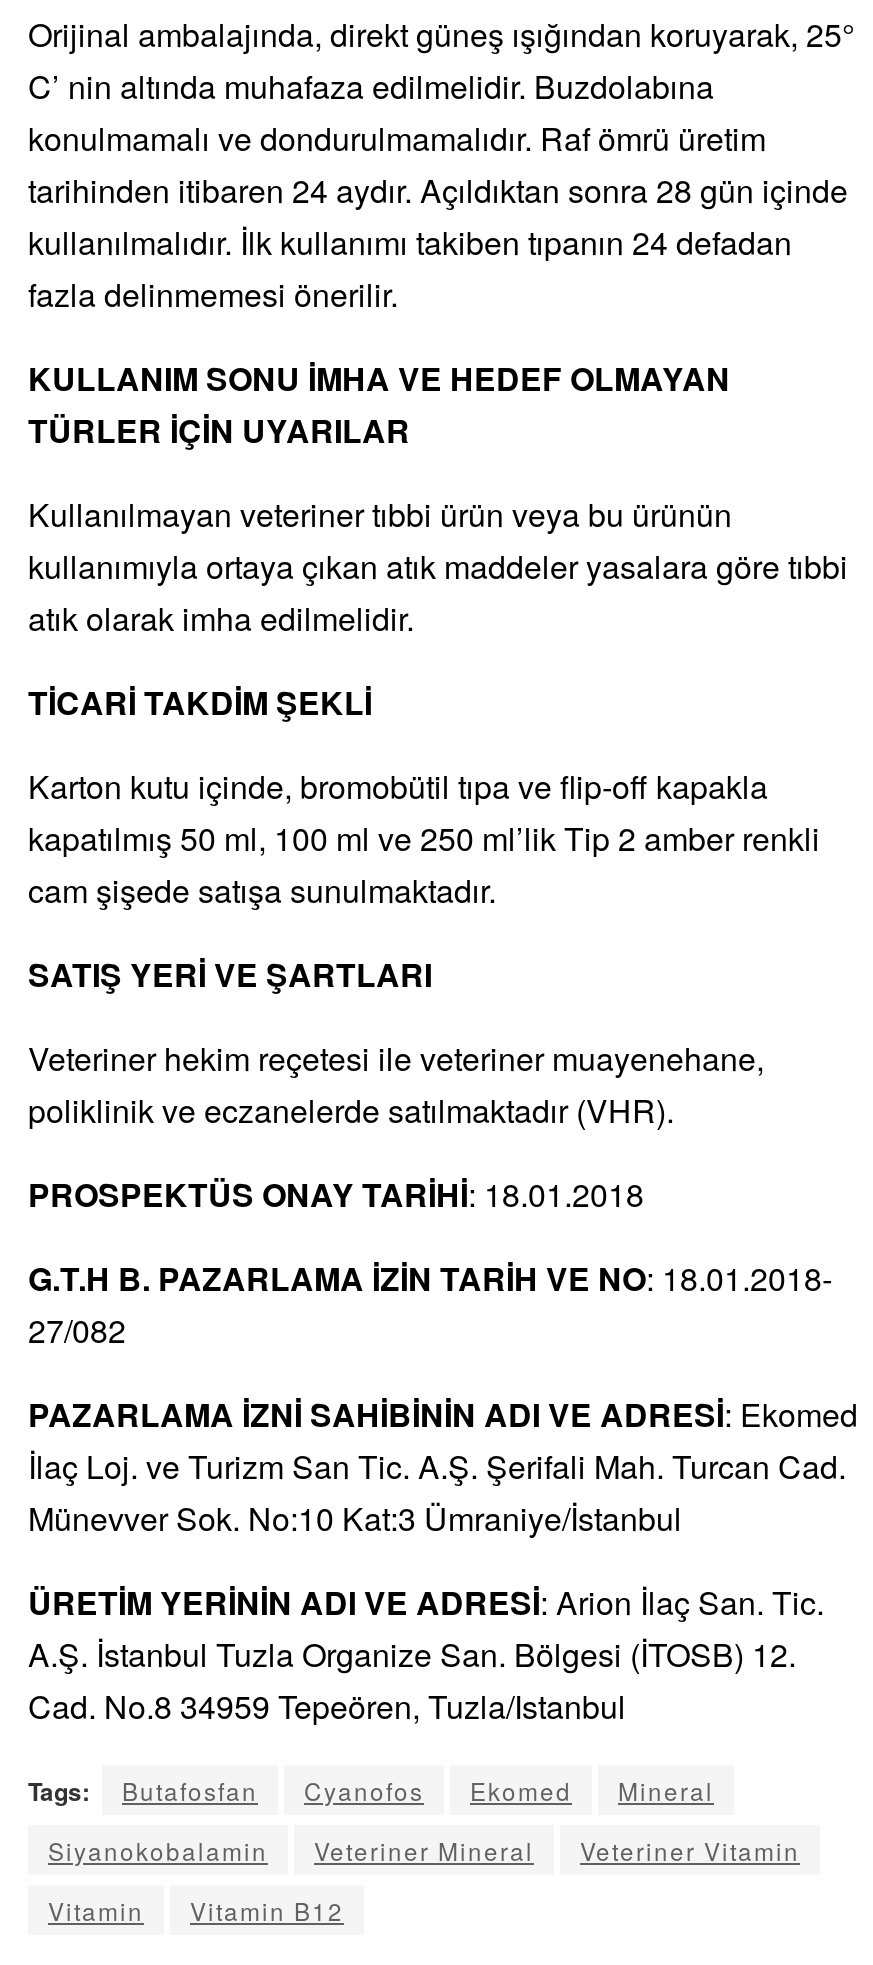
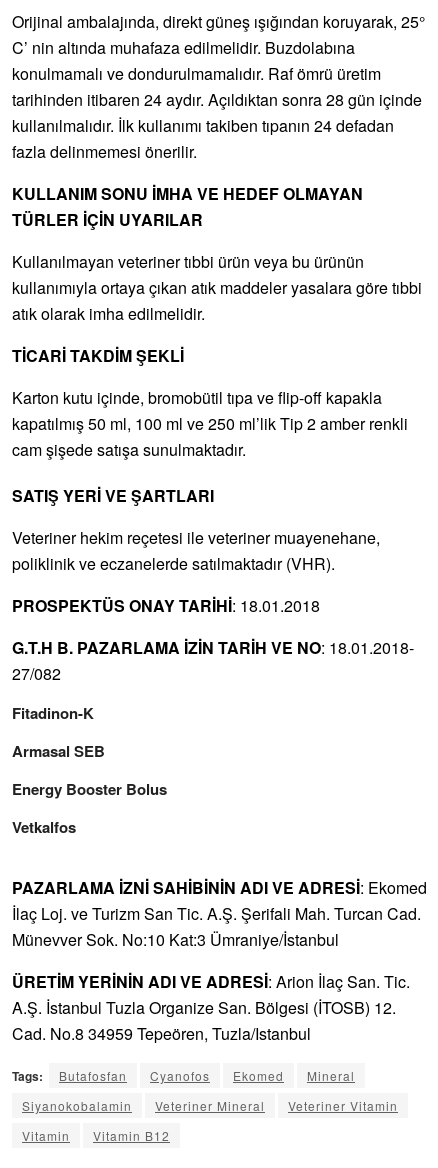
+ Fitadinon-K
+ Armasal SEB
+ Energy Booster Bolus
+ Vetkalfos
